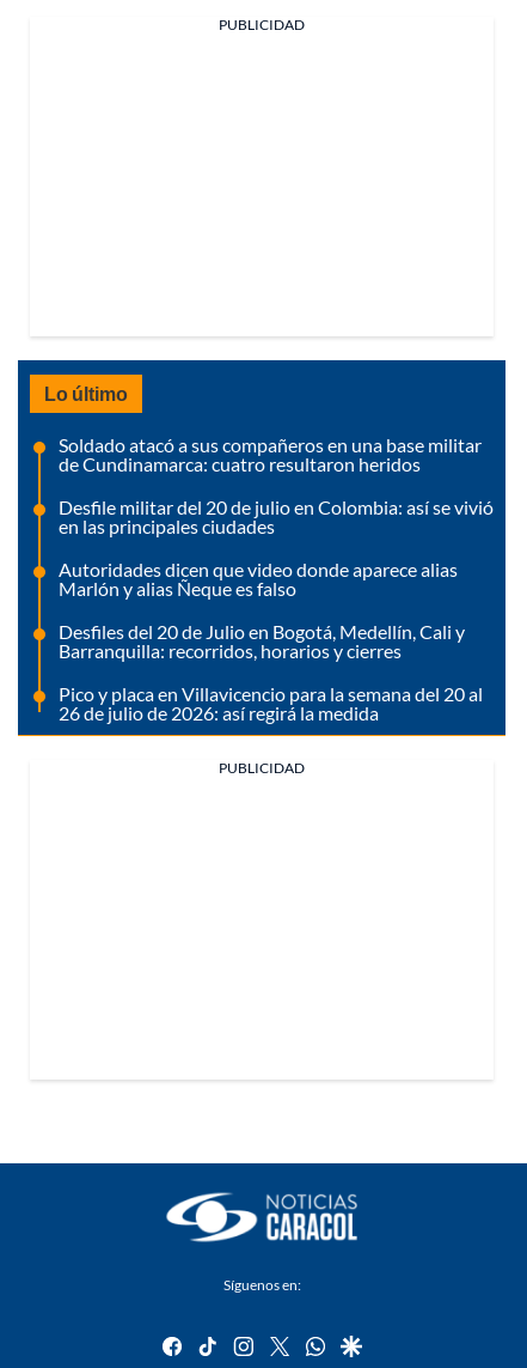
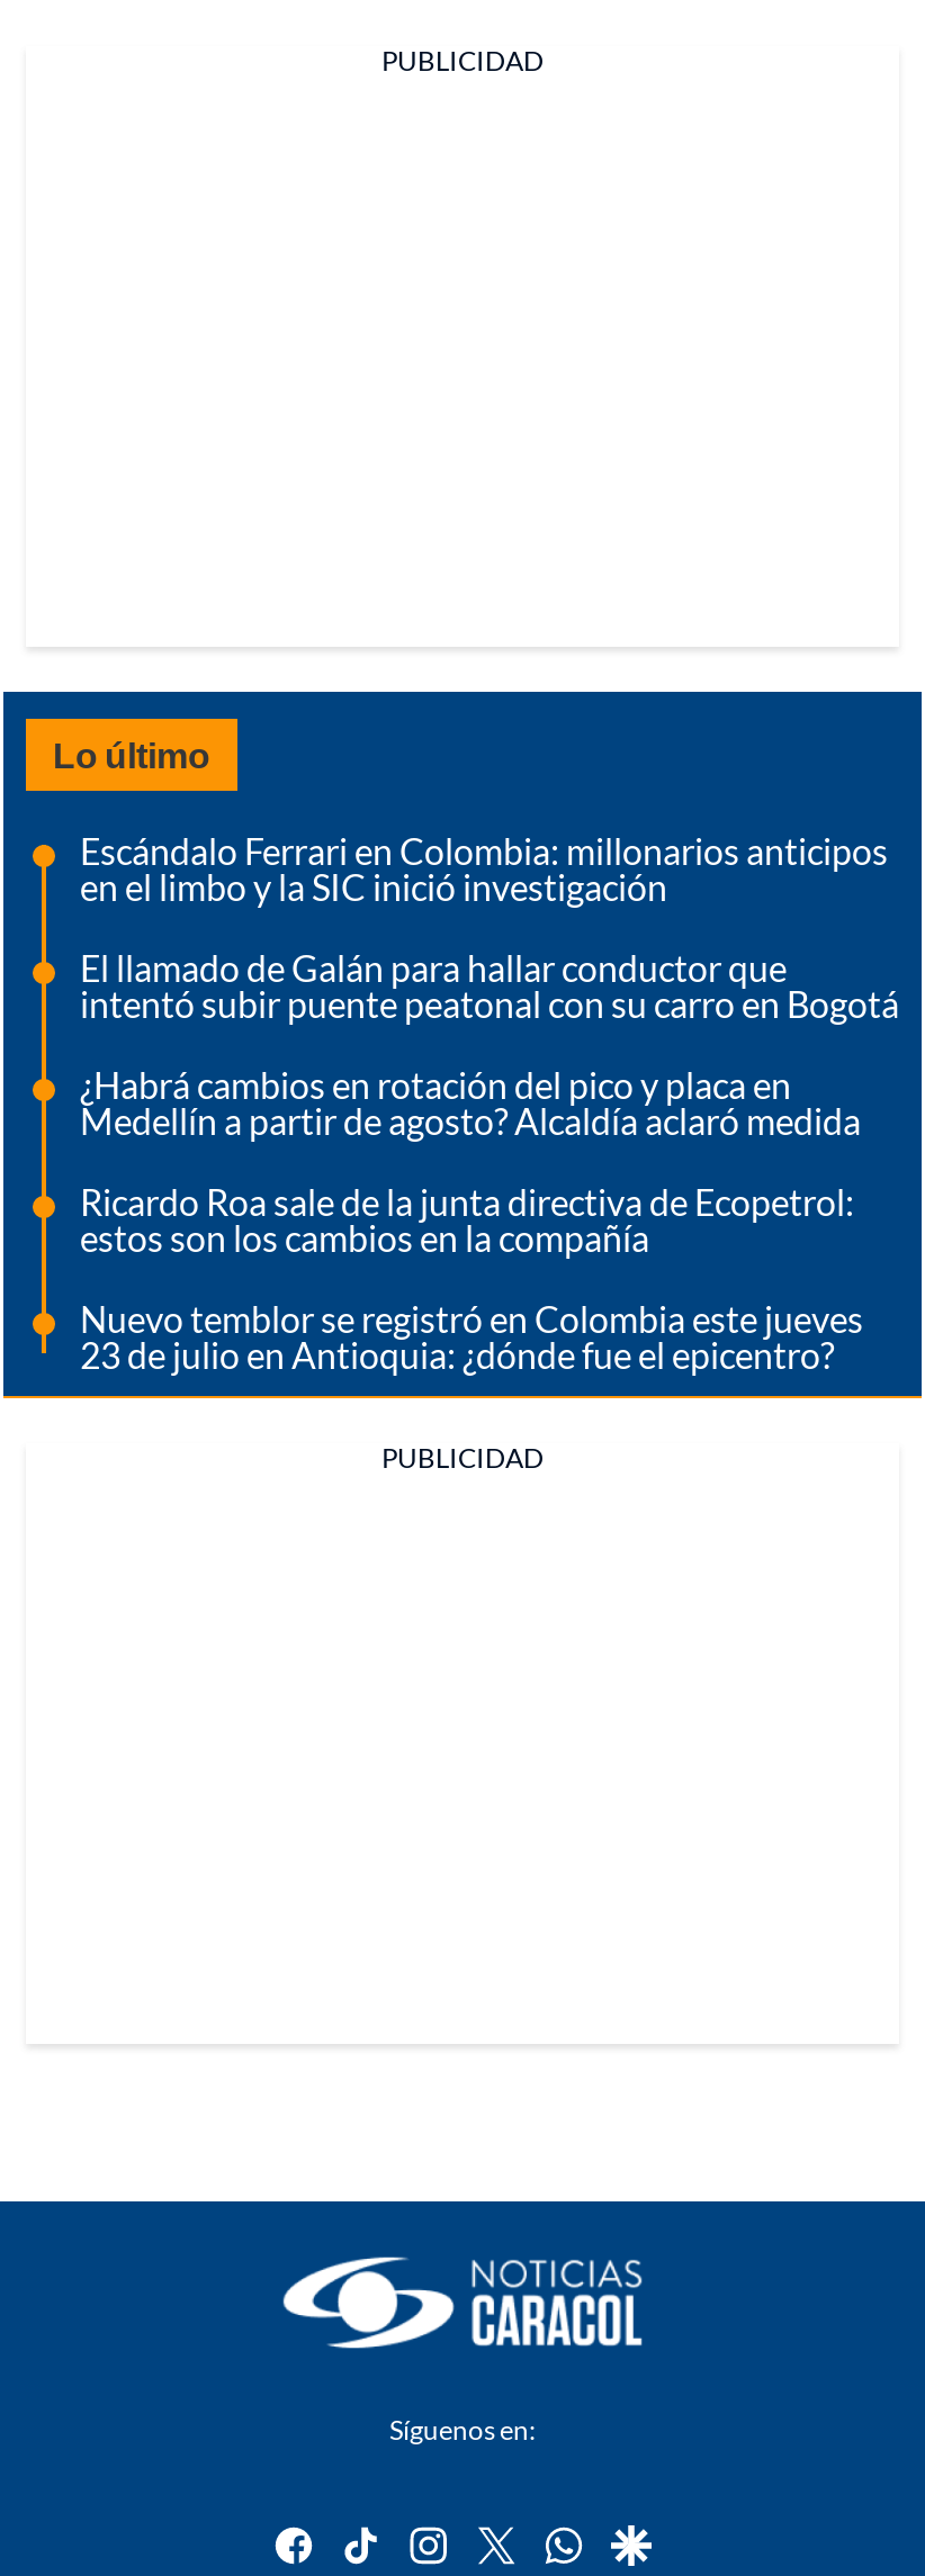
- Soldado atacó a sus compañeros en una base militar
- de Cundinamarca: cuatro resultaron heridos
+ Escándalo Ferrari en Colombia: millonarios anticipos
+ en el limbo y la SIC inició investigación

- Desfile militar del 20 de julio en Colombia: así se vivió
- en las principales ciudades
+ El llamado de Galán para hallar conductor que
+ intentó subir puente peatonal con su carro en Bogotá

- Autoridades dicen que video donde aparece alias
- Marlón y alias Ñeque es falso
+ ¿Habrá cambios en rotación del pico y placa en
+ Medellín a partir de agosto? Alcaldía aclaró medida

- Desfiles del 20 de Julio en Bogotá, Medellín, Cali y
- Barranquilla: recorridos, horarios y cierres
+ Ricardo Roa sale de la junta directiva de Ecopetrol:
+ estos son los cambios en la compañía

- Pico y placa en Villavicencio para la semana del 20 al
- 26 de julio de 2026: así regirá la medida
+ Nuevo temblor se registró en Colombia este jueves
+ 23 de julio en Antioquia: ¿dónde fue el epicentro?
